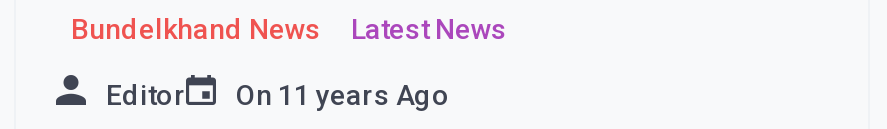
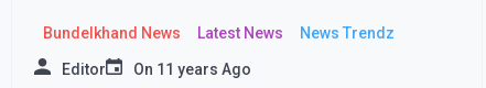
+ News Trendz
